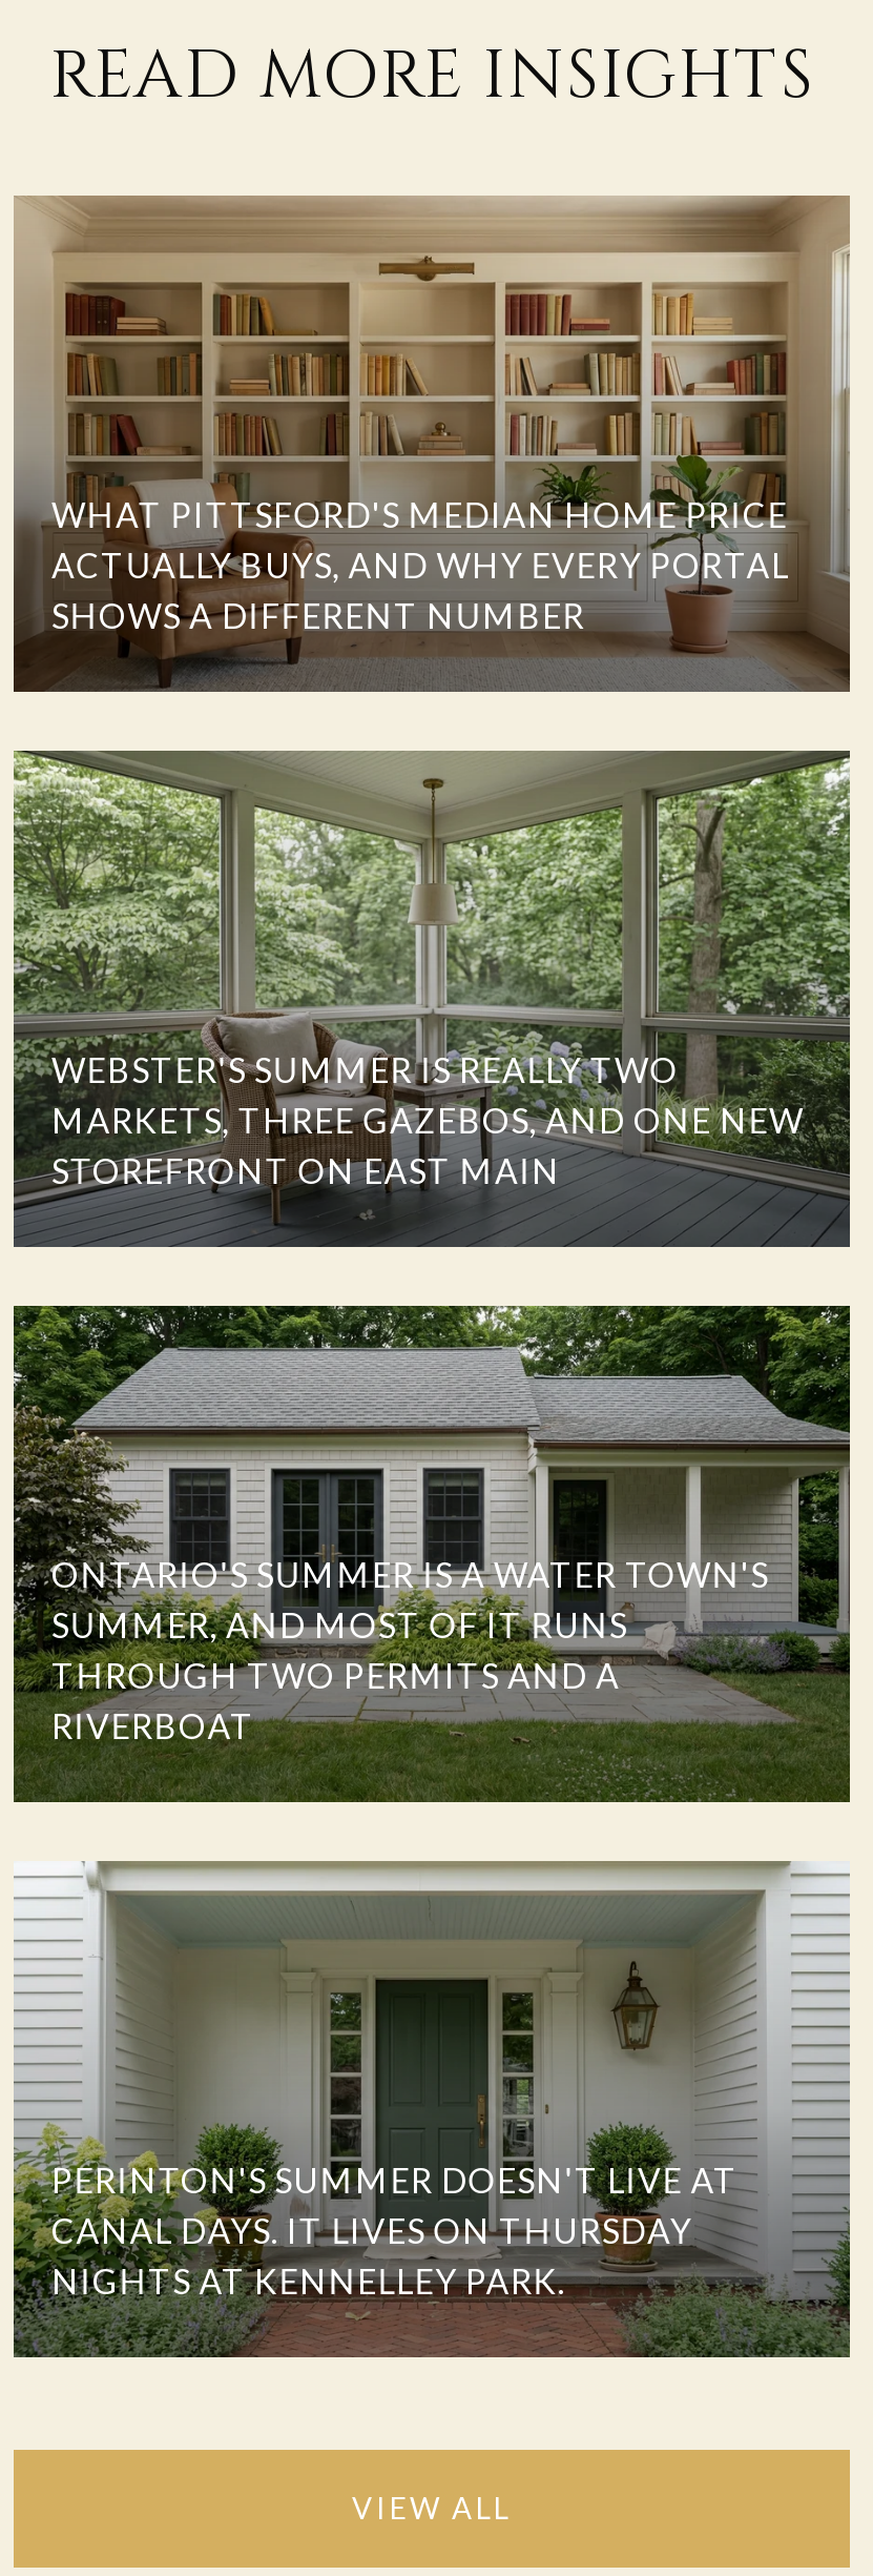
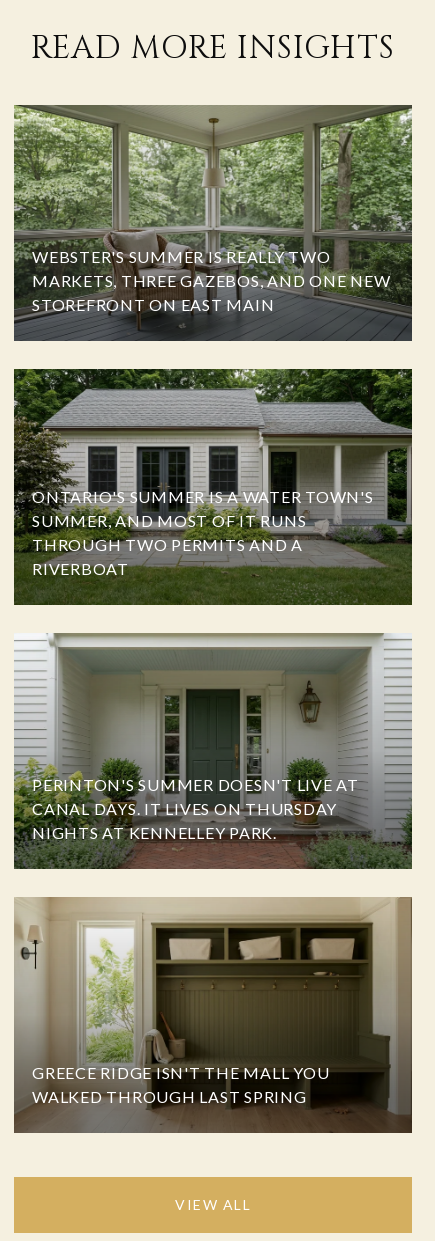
- [image]
- WHAT PITTSFORD'S MEDIAN HOME PRICE
- ACTUALLY BUYS, AND WHY EVERY PORTAL
- SHOWS A DIFFERENT NUMBER

moved up: [image] | WEBSTER'S SUMMER IS REALLY TWO | MARKETS, THREE GAZEBOS, AND ONE NEW | ... | CANAL DAYS. IT LIVES ON THURSDAY | NIGHTS AT KENNELLEY PARK.

+ [image]
+ GREECE RIDGE ISN'T THE MALL YOU
+ WALKED THROUGH LAST SPRING
